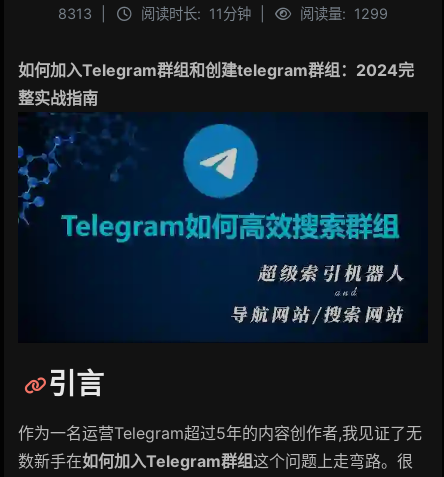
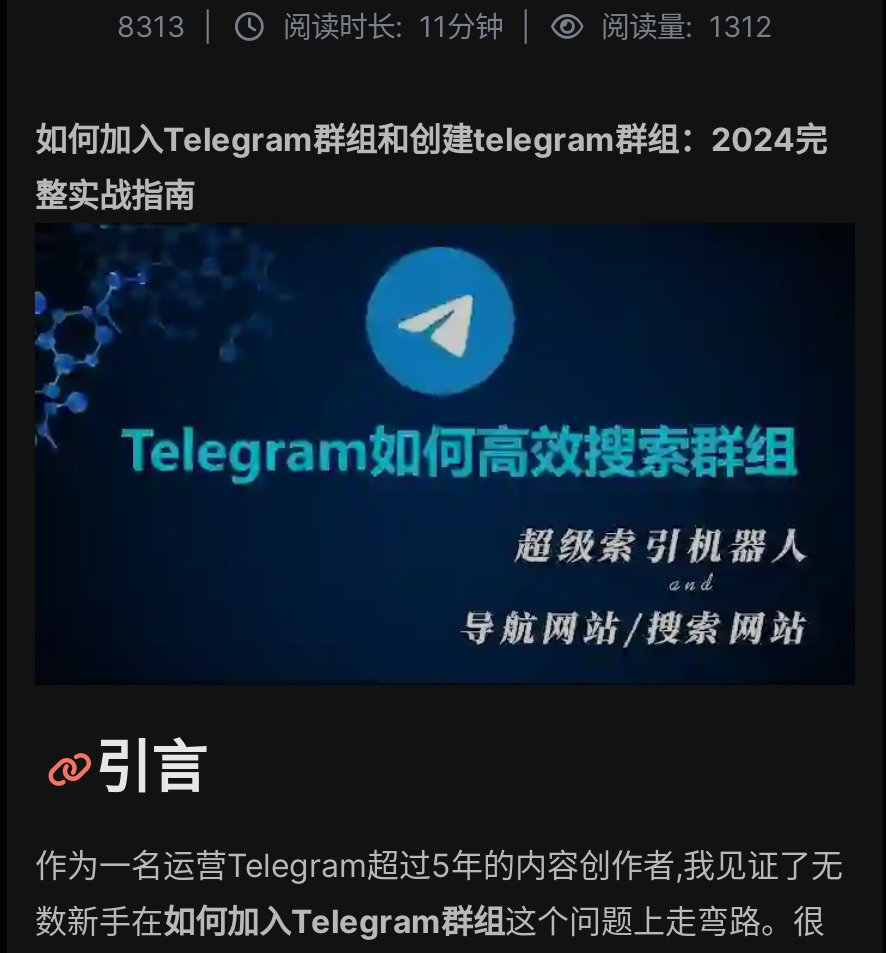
- 阅读量: 1299
+ 阅读量: 1312
